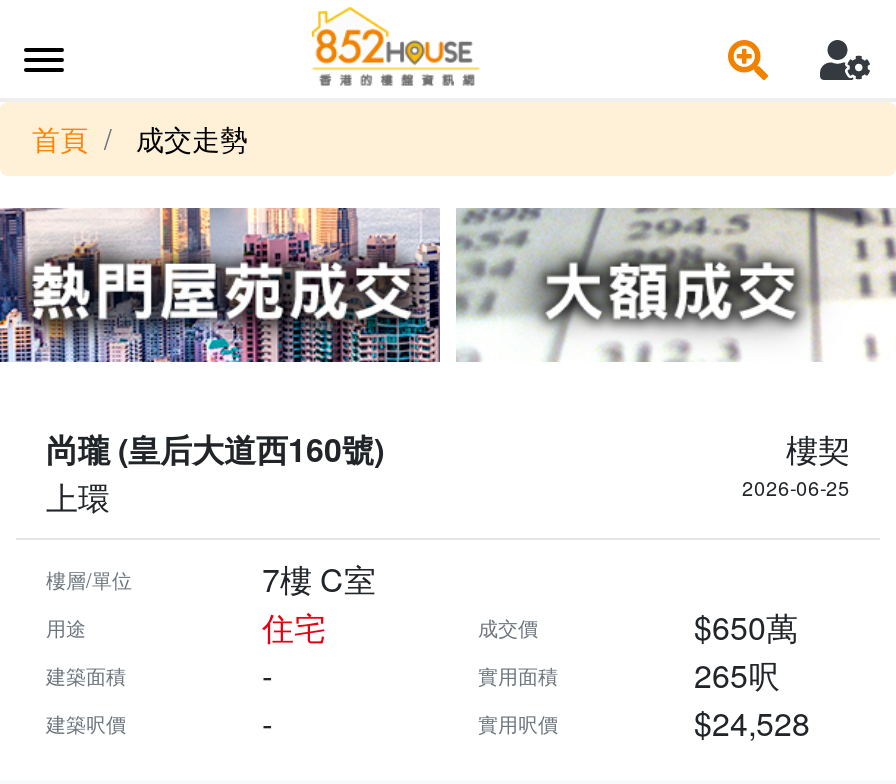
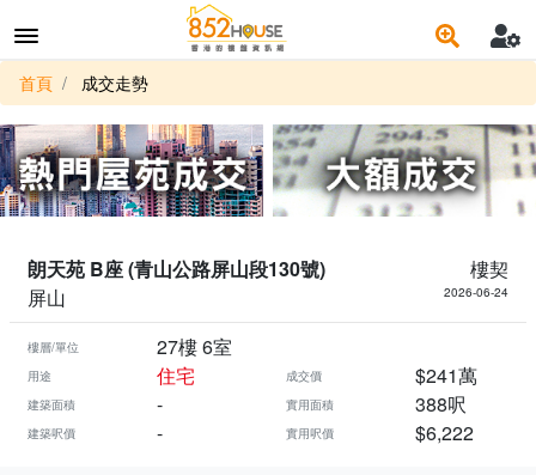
- 尚瓏 (皇后大道西160號)
+ 朗天苑 B座 (青山公路屏山段130號)

- 上環
- 2026-06-25
+ 屏山
+ 2026-06-24

- 7樓 C室
+ 27樓 6室

- $650萬
+ $241萬

- 265呎
+ 388呎

- $24,528
+ $6,222
